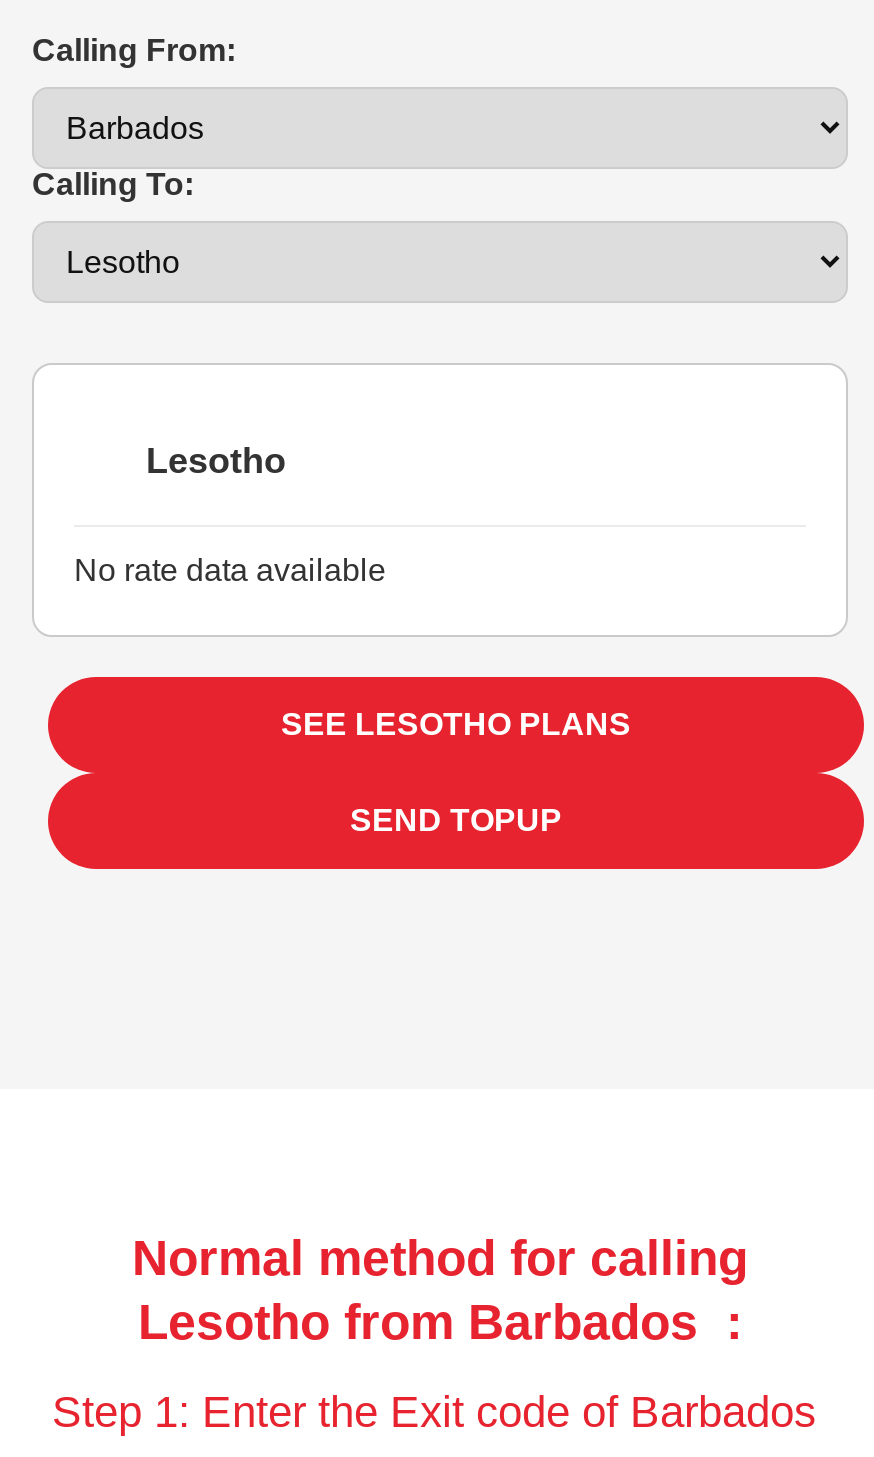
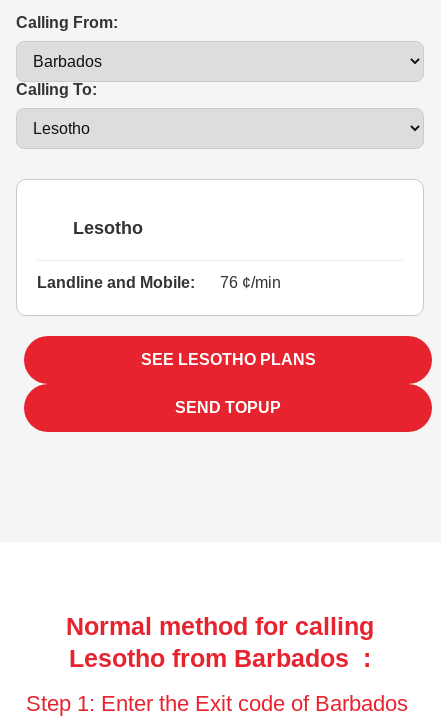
- No rate data available
+ Landline and Mobile:
+ 76 ¢/min
